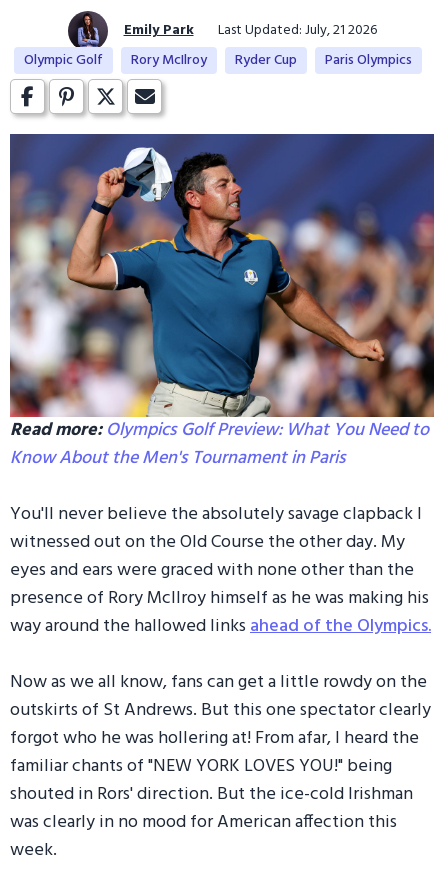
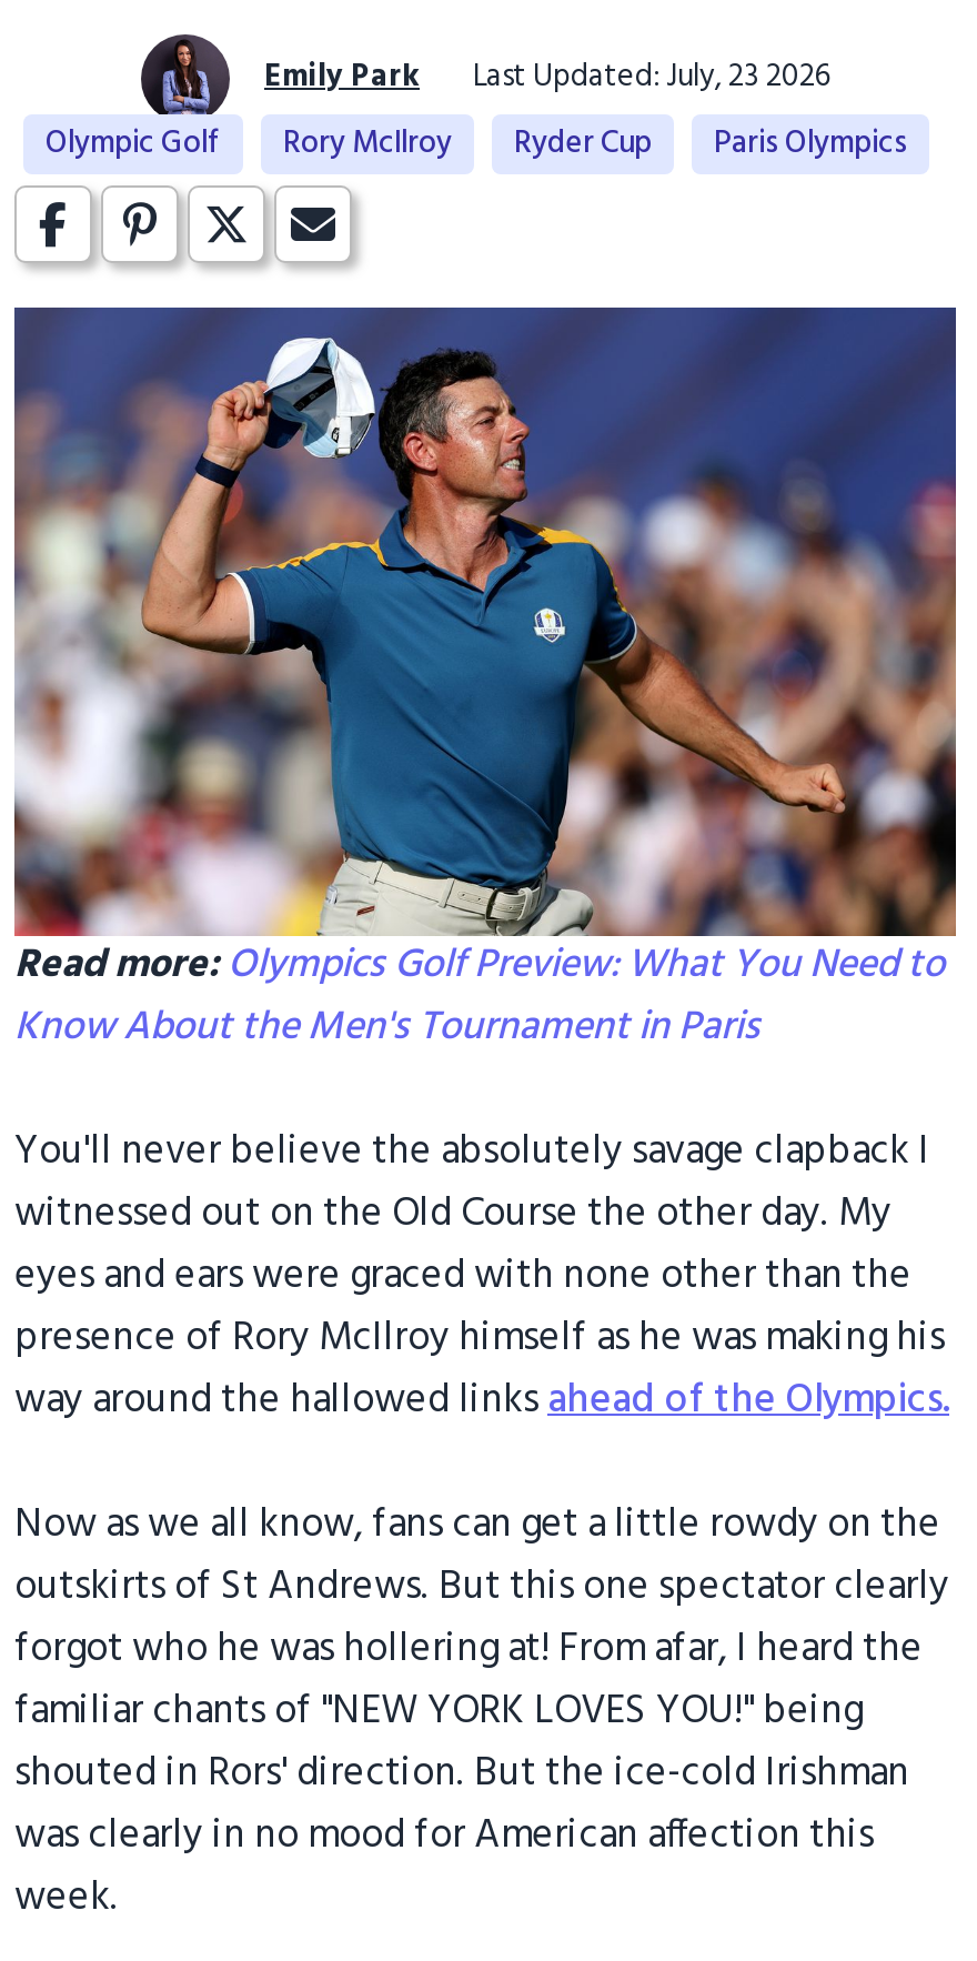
- Last Updated: July, 21 2026
+ Last Updated: July, 23 2026
